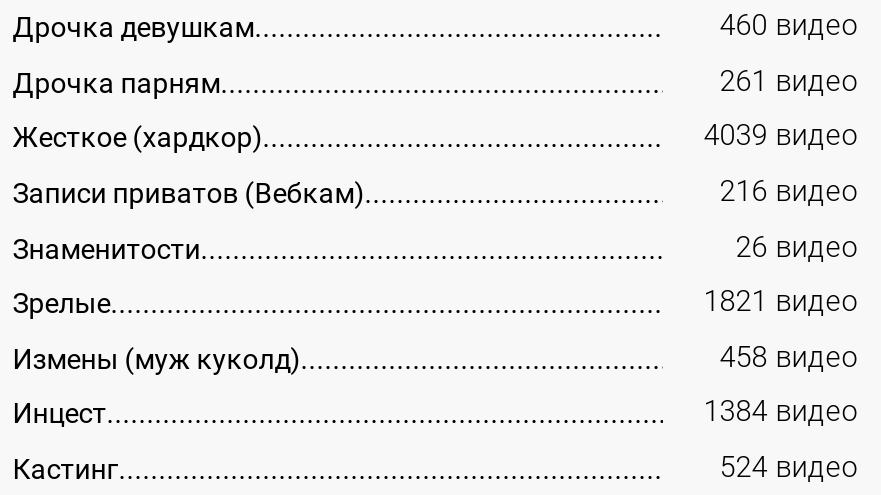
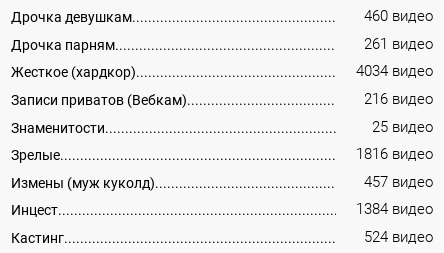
- 4039 видео
+ 4034 видео

- 26 видео
+ 25 видео

- 1821 видео
+ 1816 видео

- 458 видео
+ 457 видео
